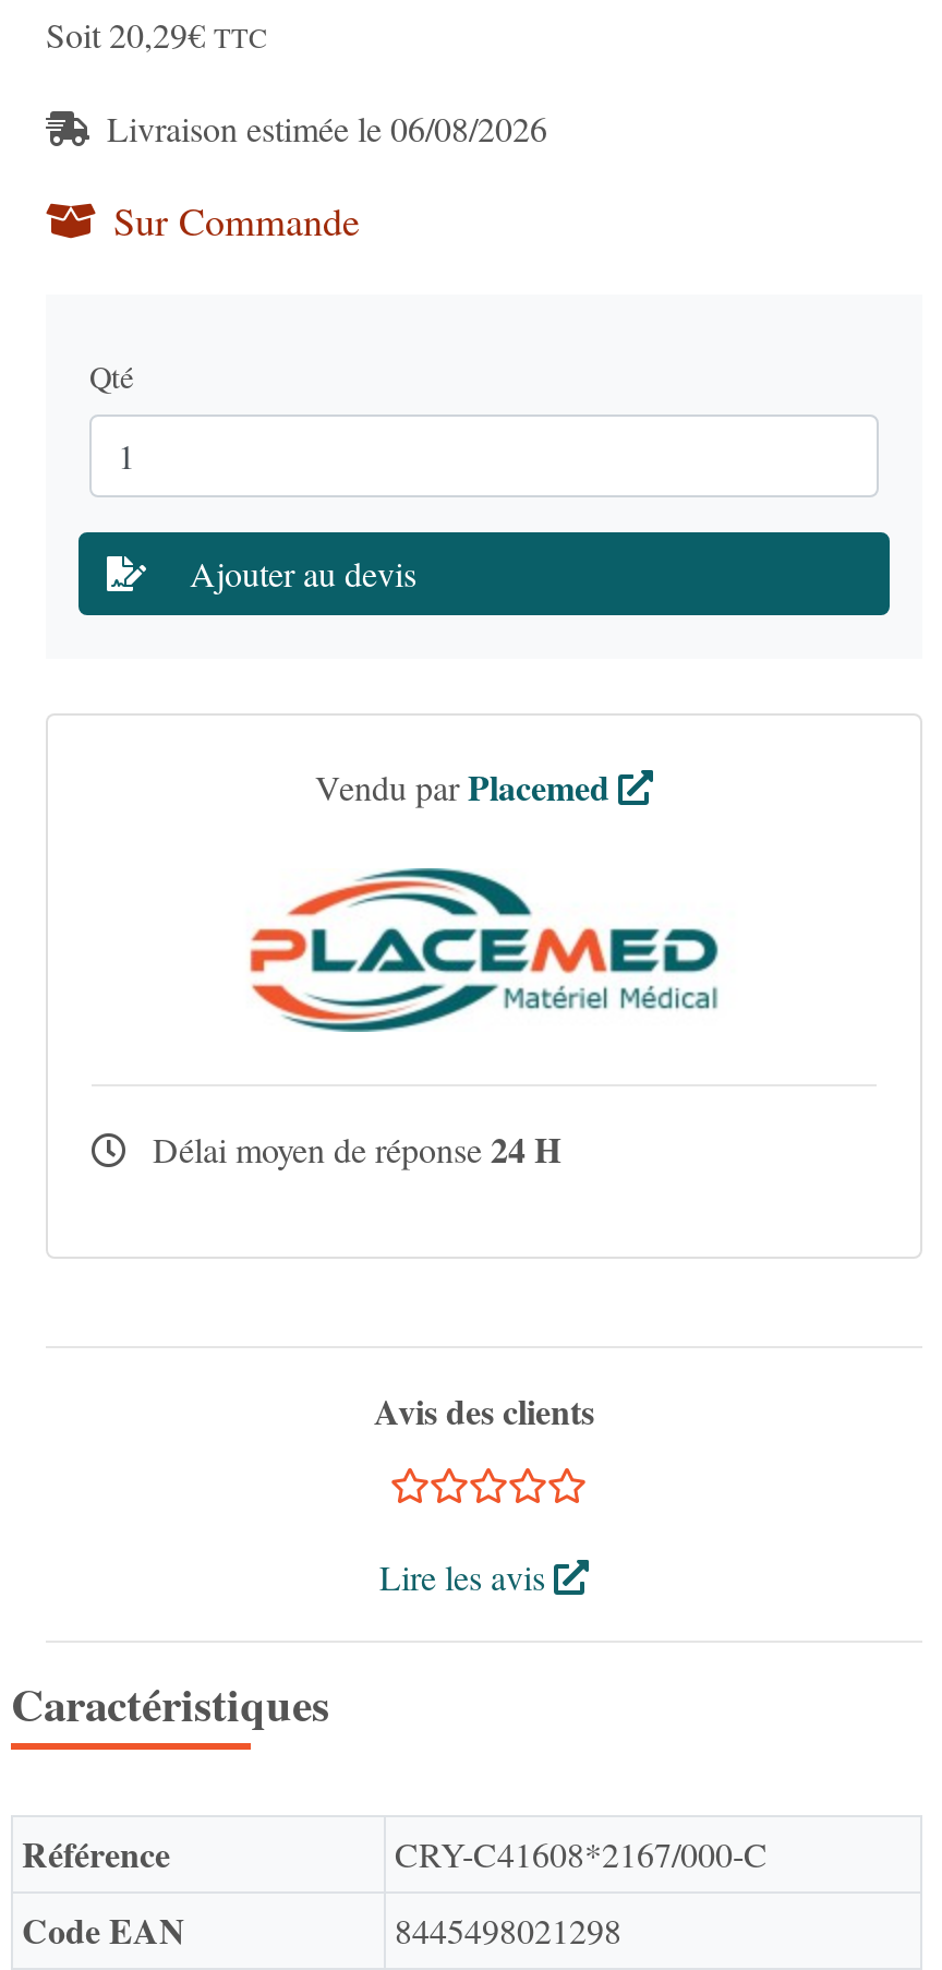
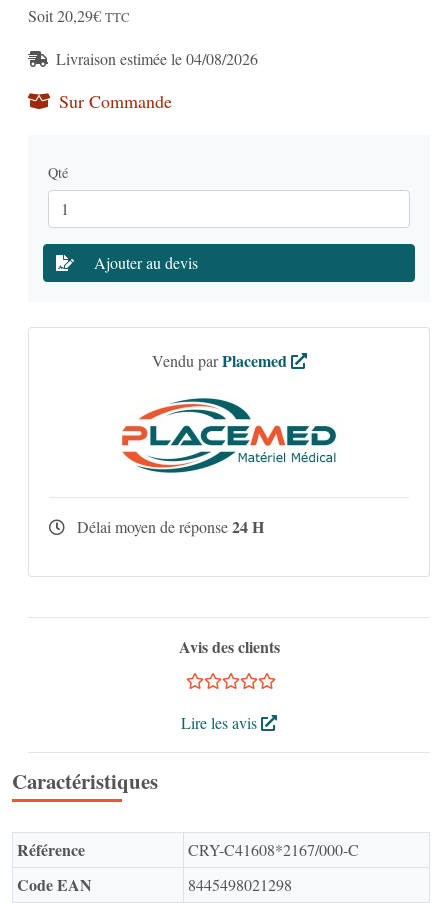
- Livraison estimée le 06/08/2026
+ Livraison estimée le 04/08/2026
